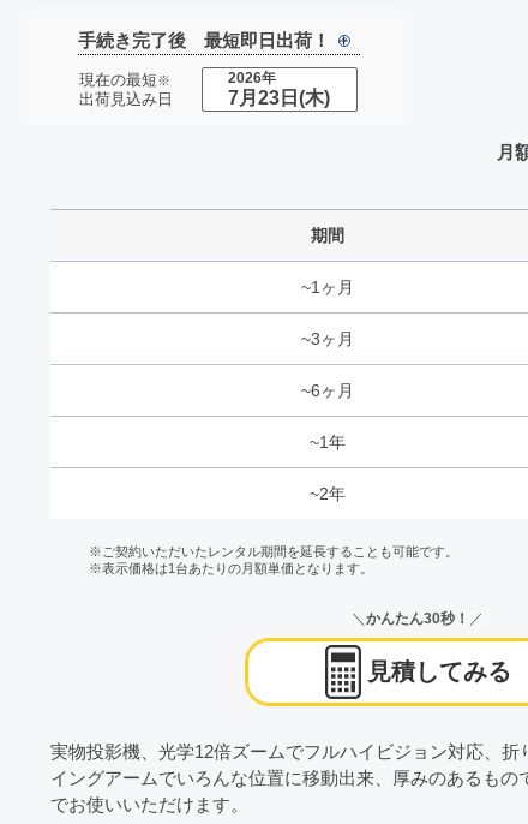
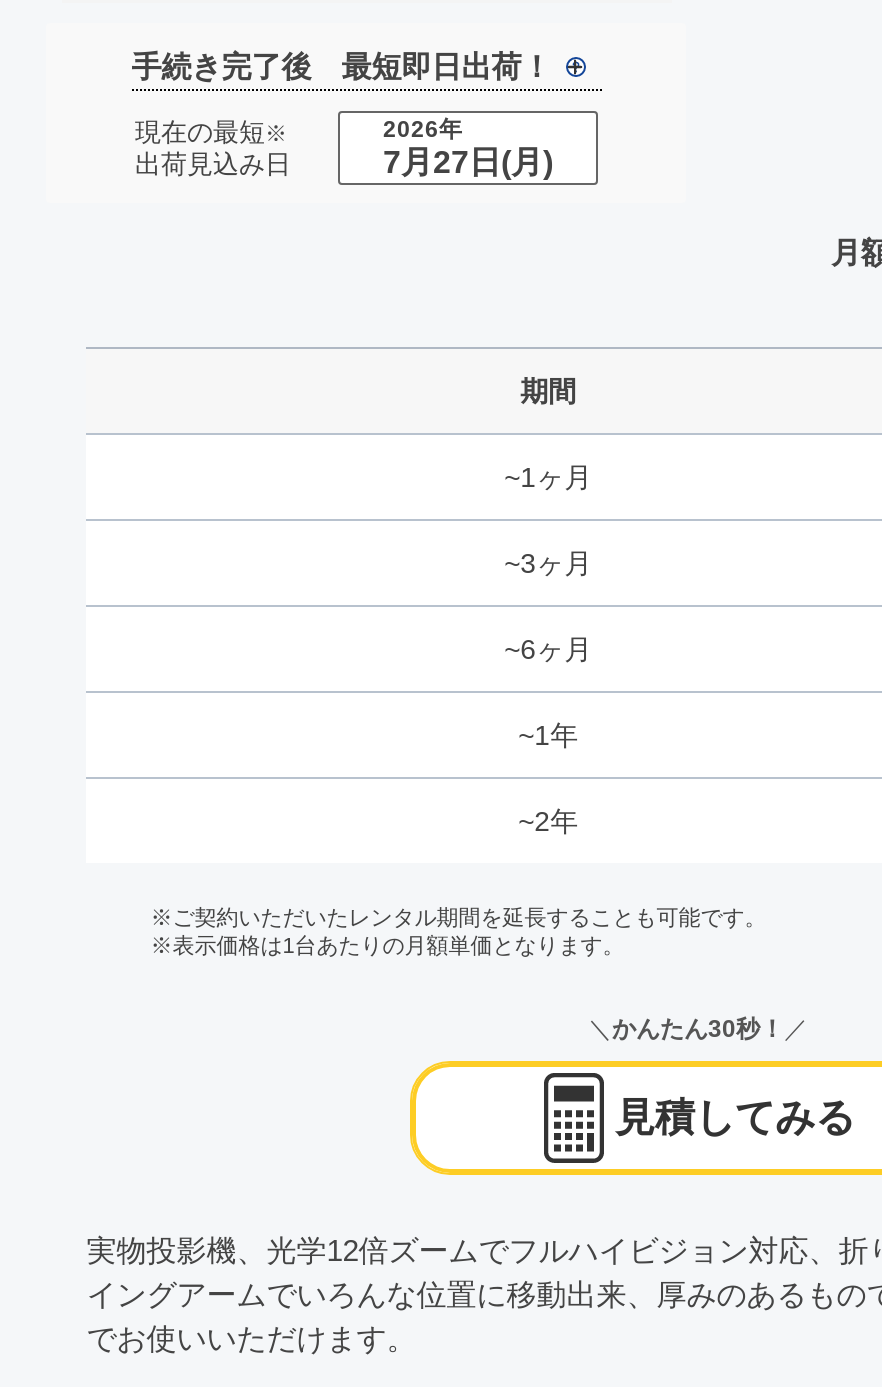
- 7月23日(木)
+ 7月27日(月)
